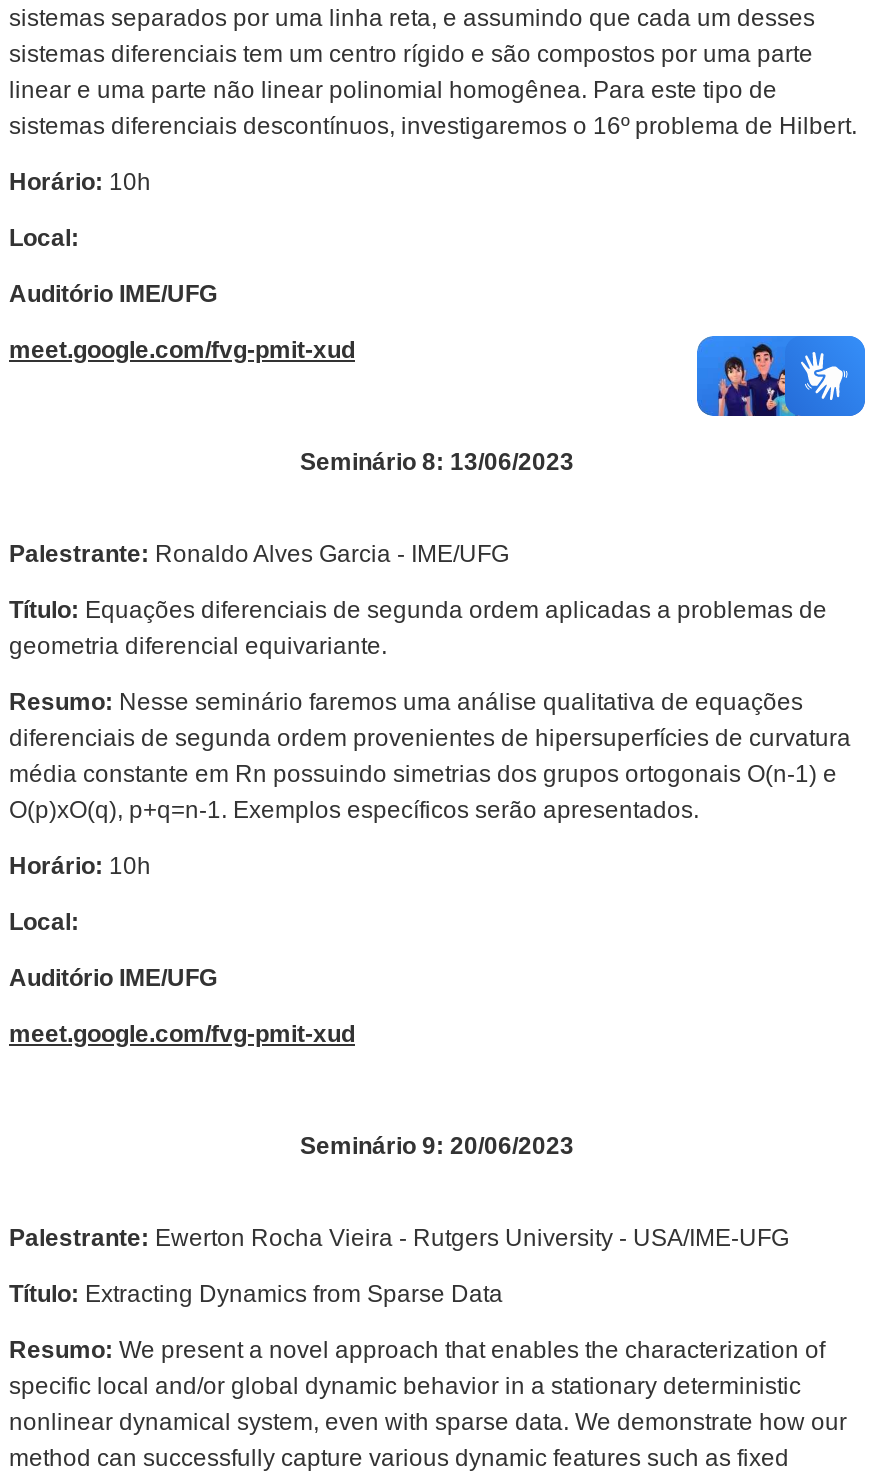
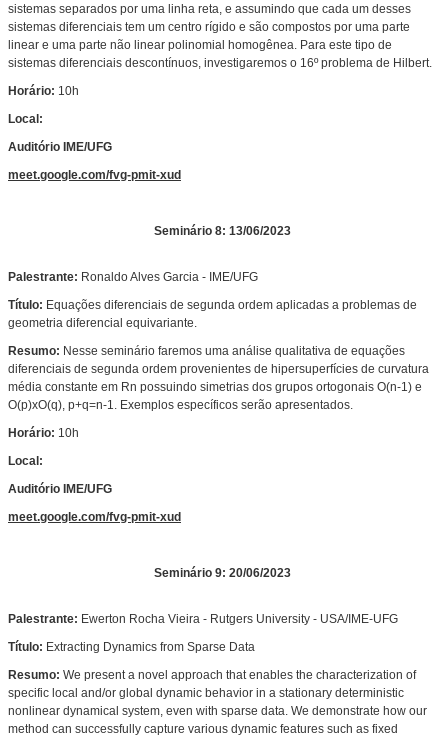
- [image]
